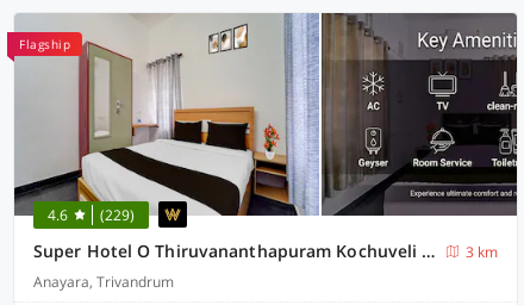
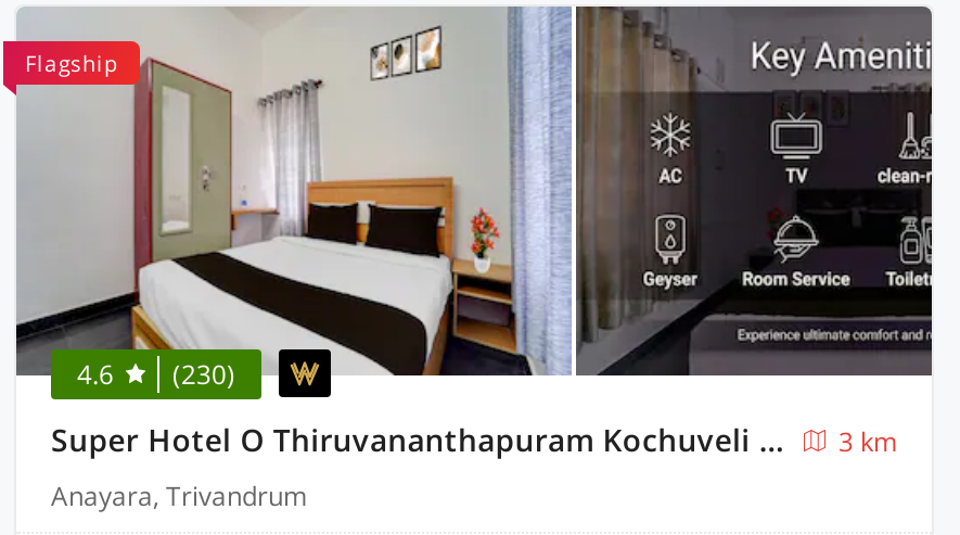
- 4.6 (229)
+ 4.6 (230)
